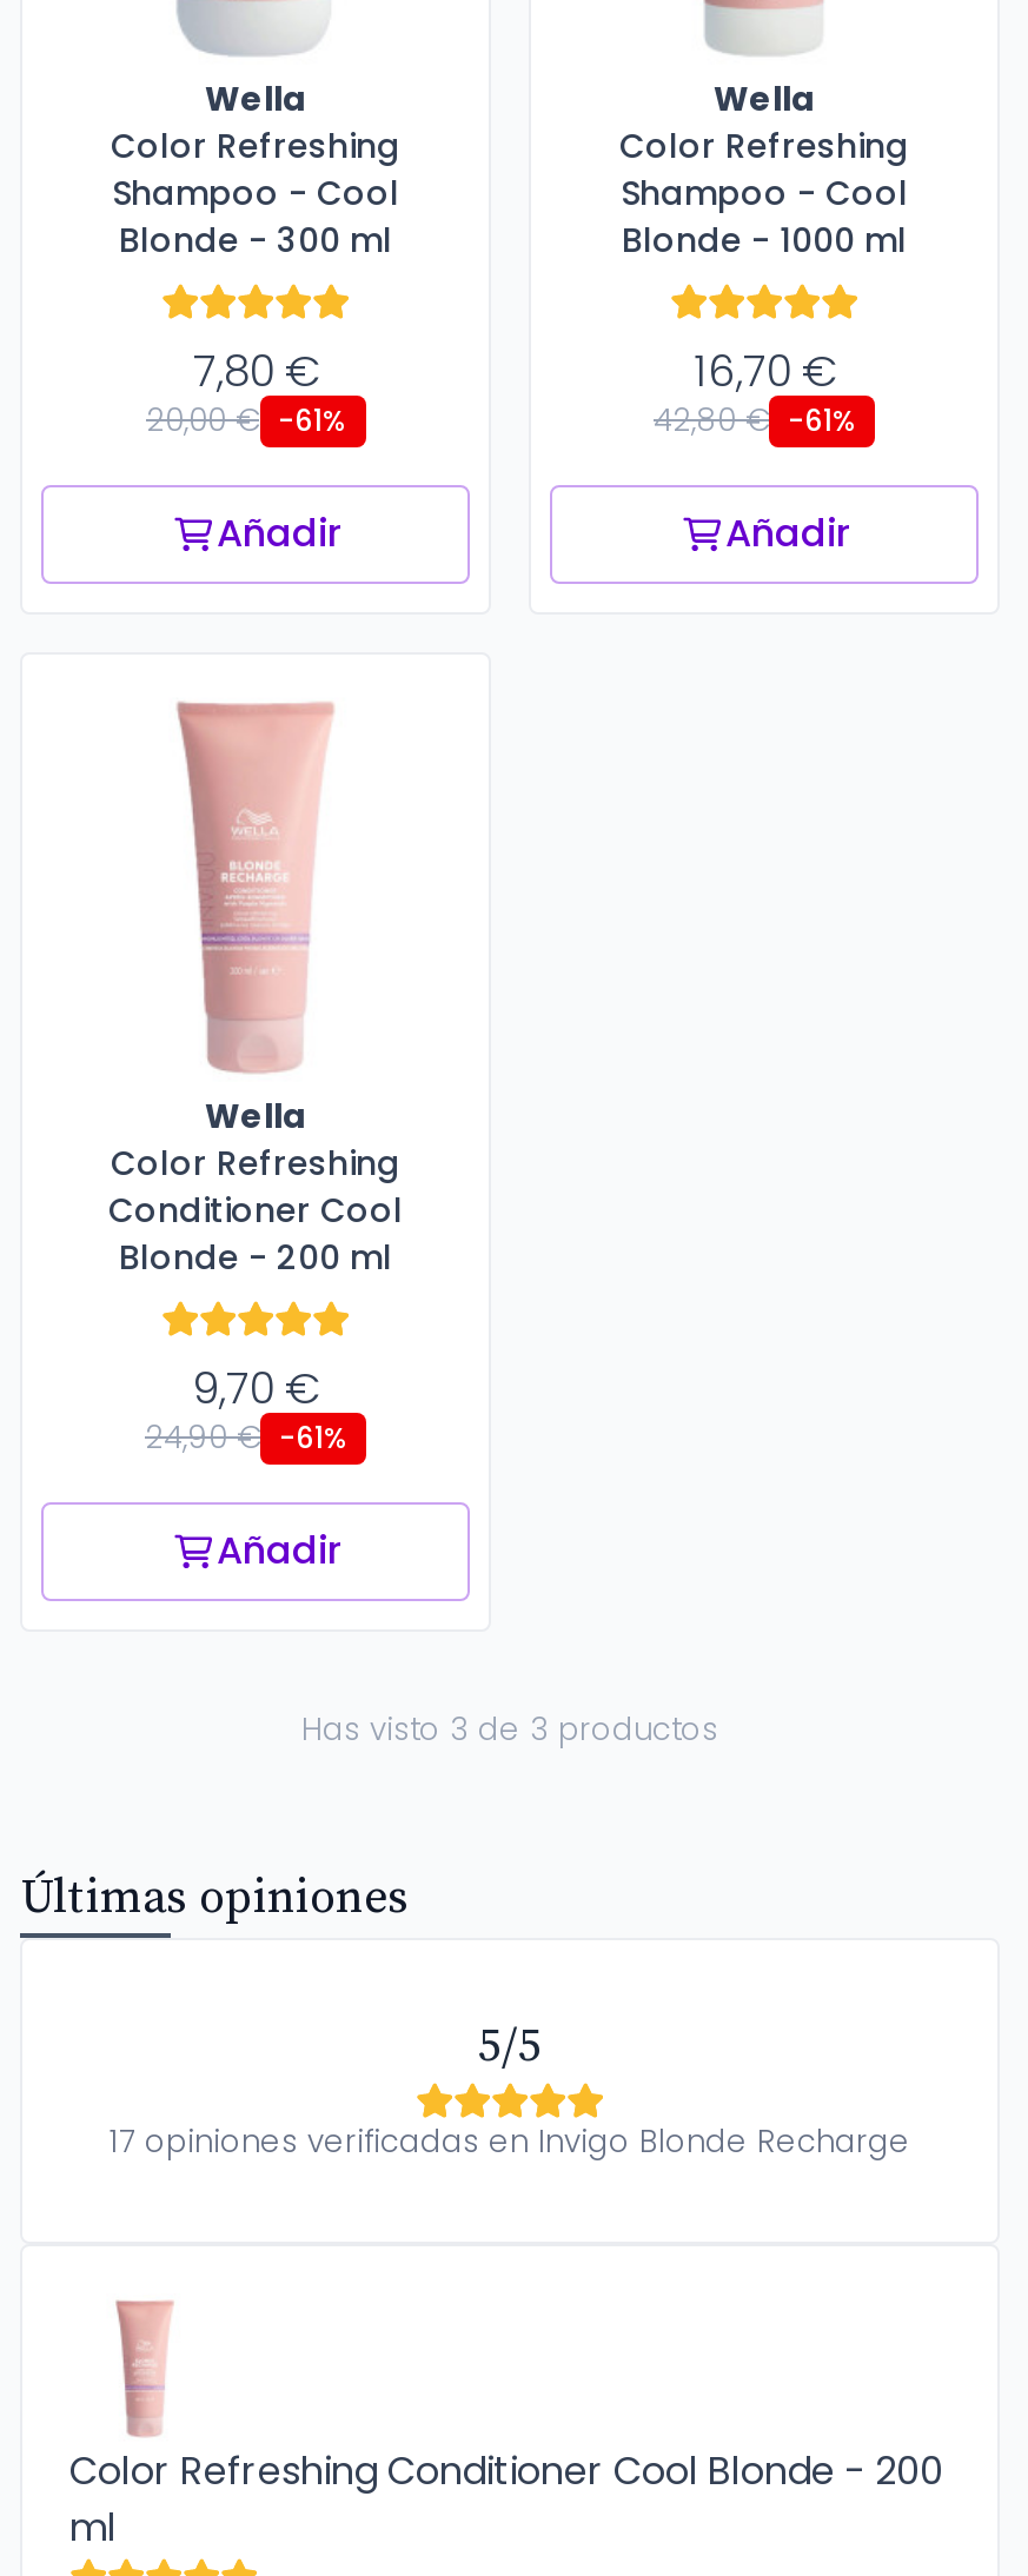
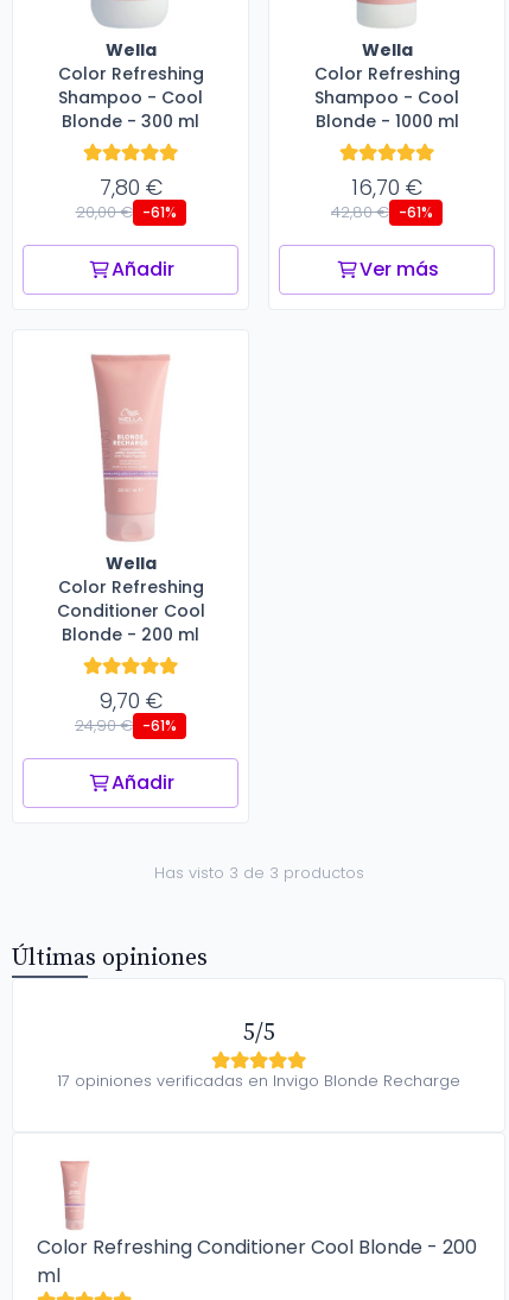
- Añadir
+ Ver más
